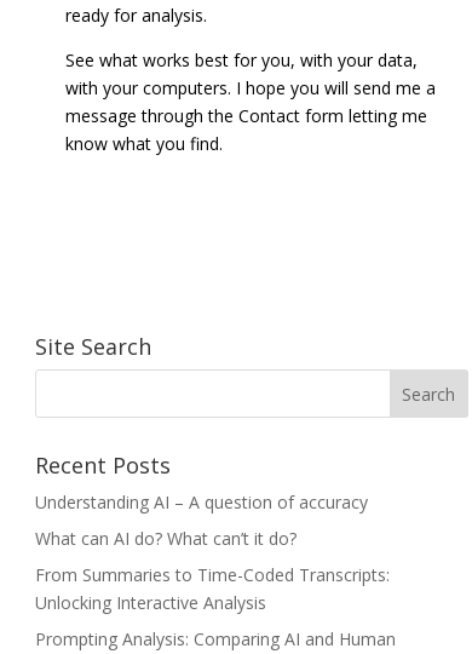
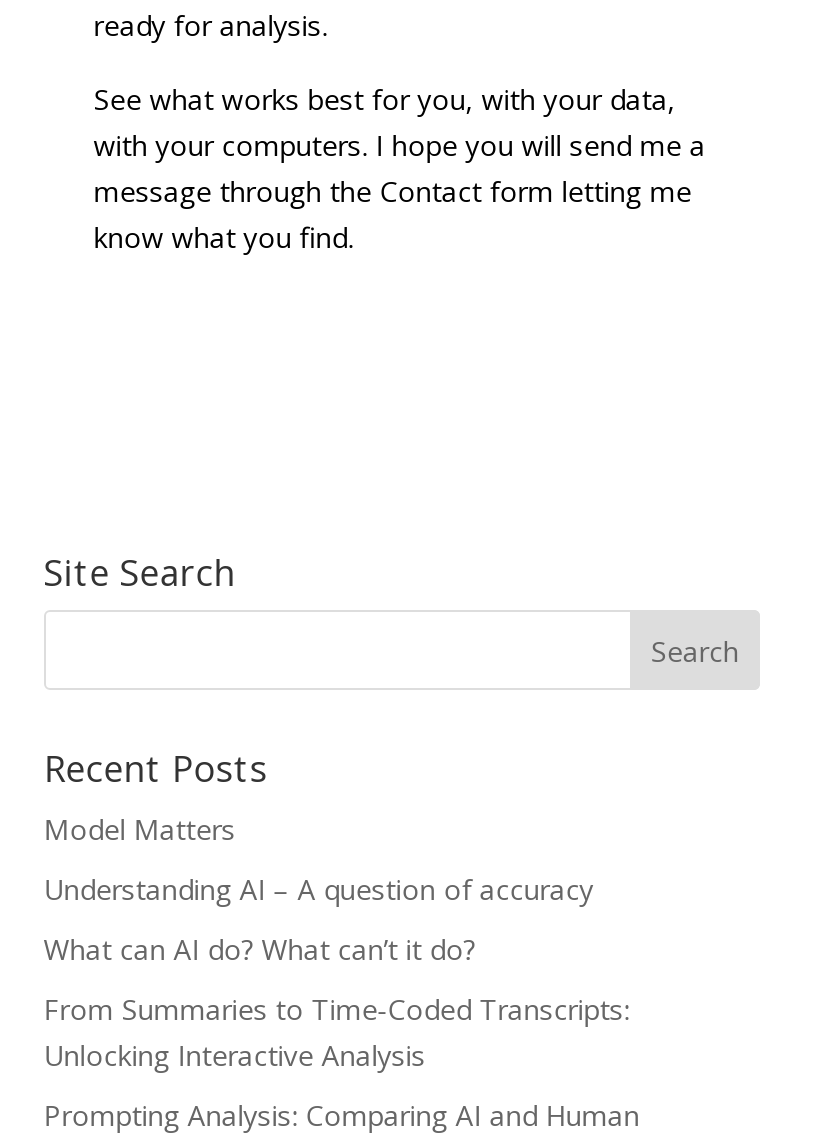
+ Model Matters
